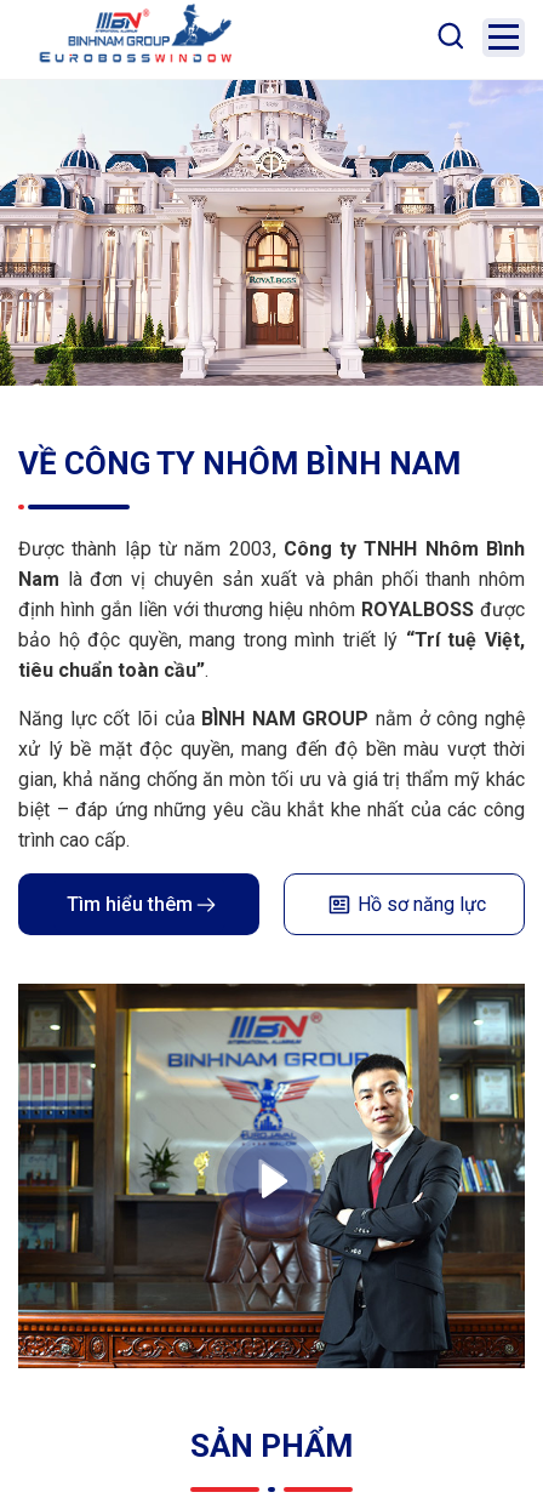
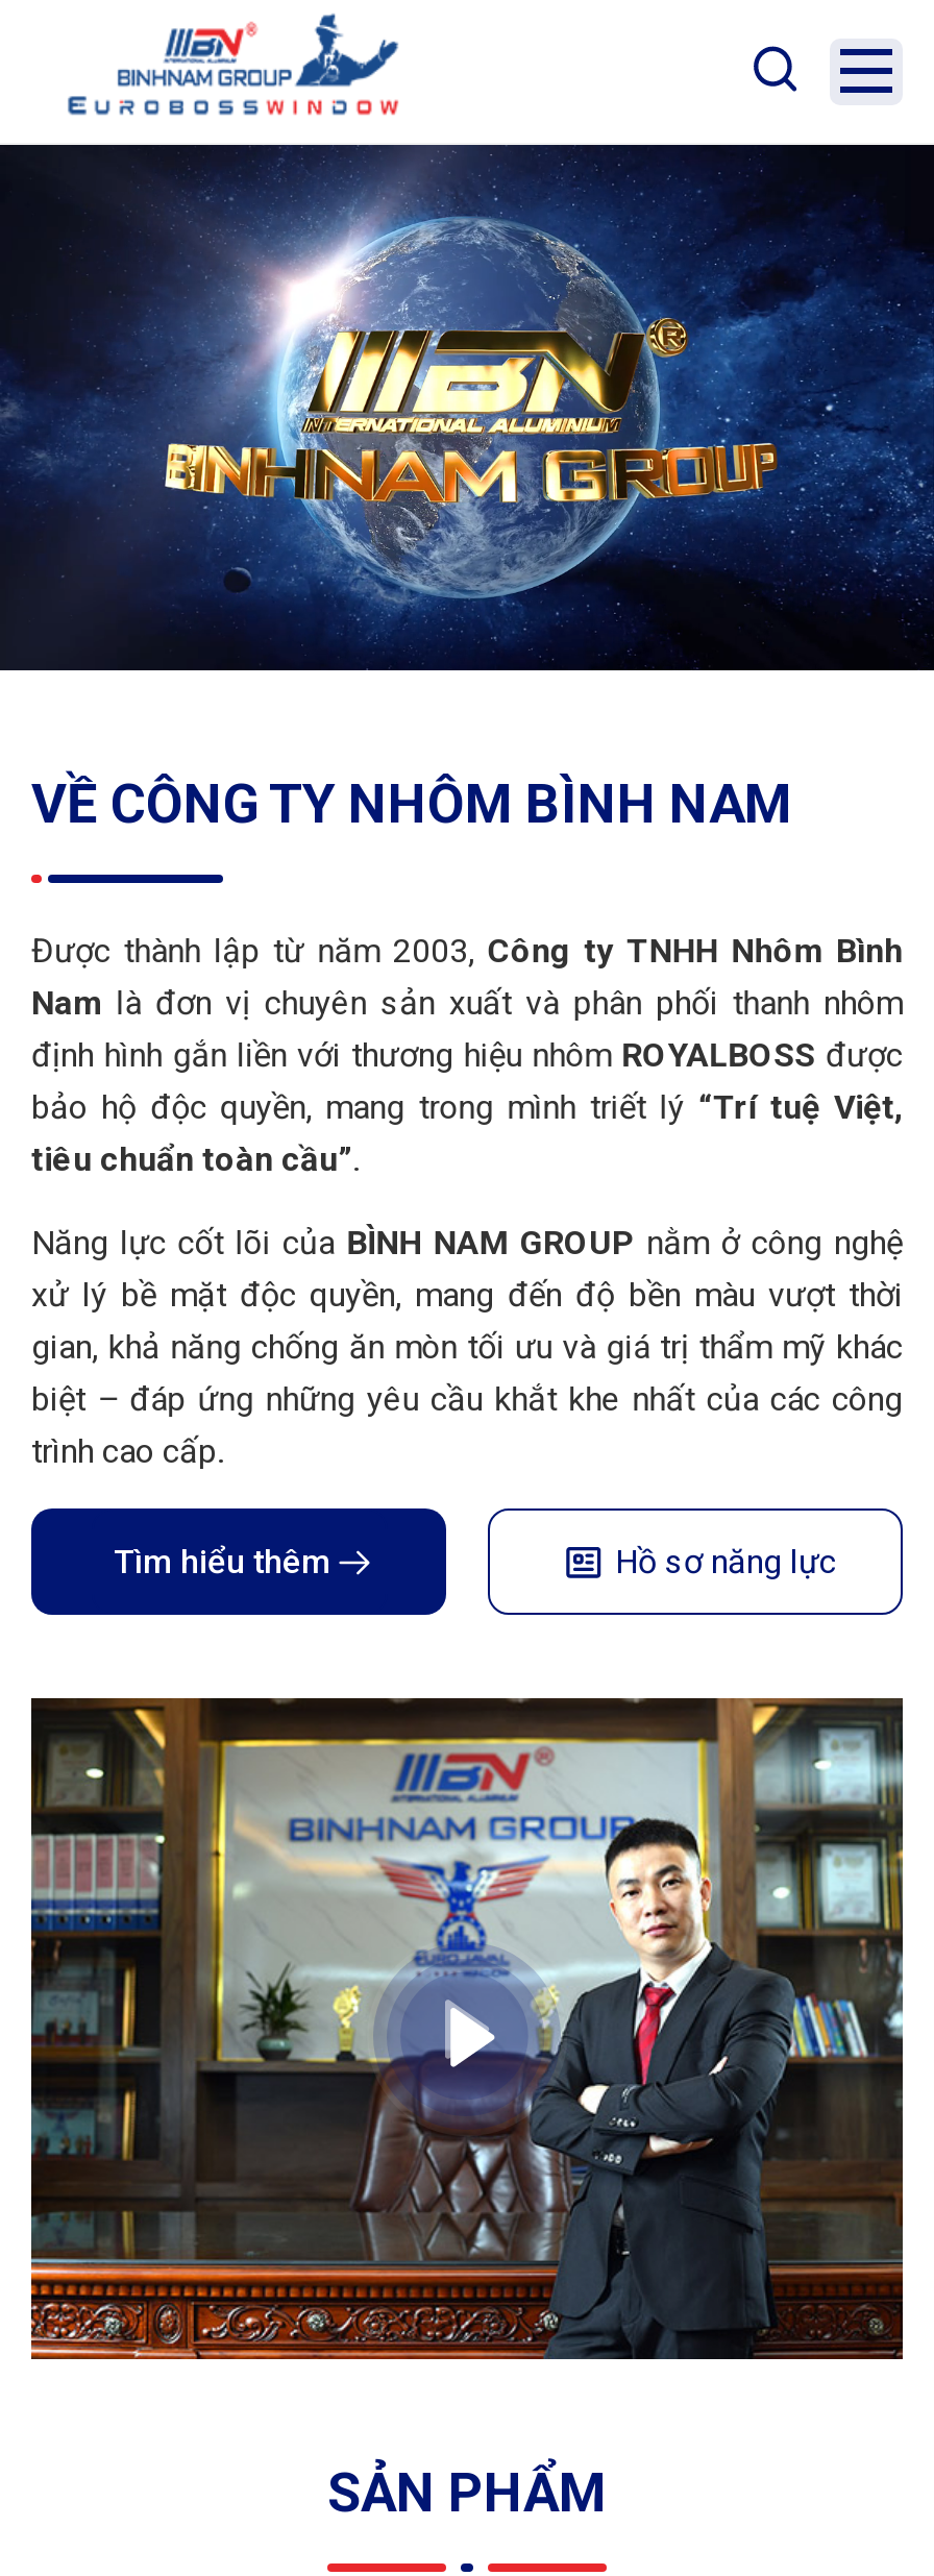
- [image]
+ [image]
